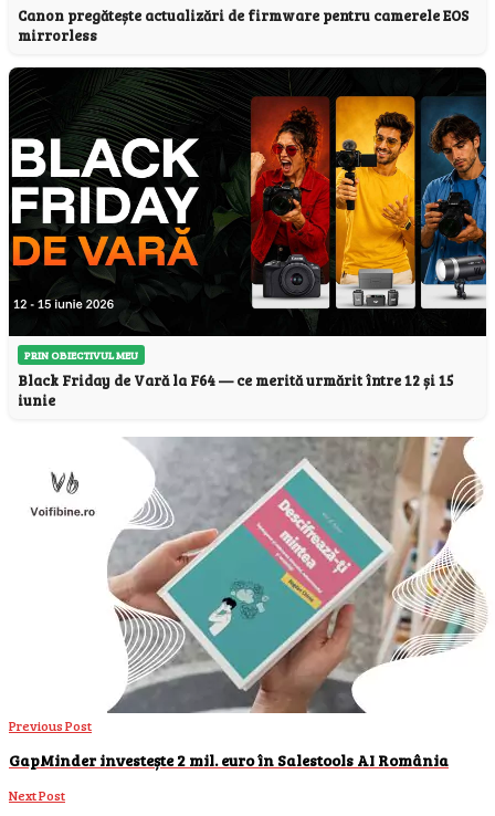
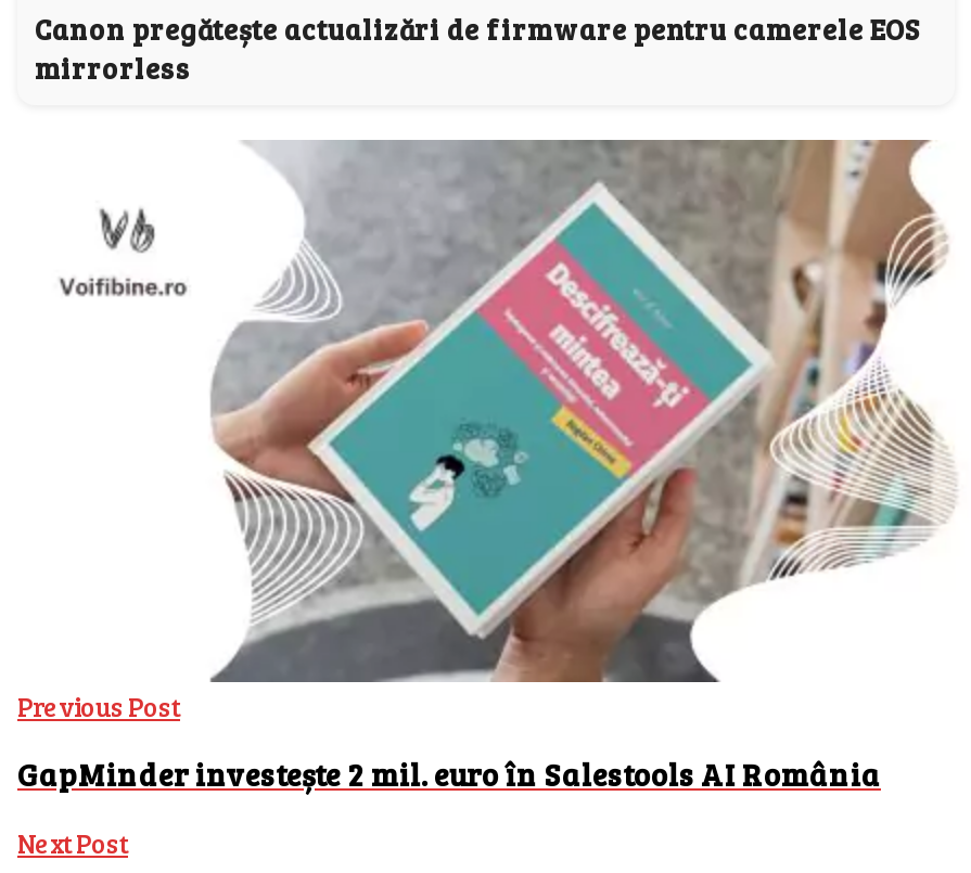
- [image]
- PRIN OBIECTIVUL MEU
- Black Friday de Vară la F64 — ce merită urmărit între 12 și 15
- iunie
